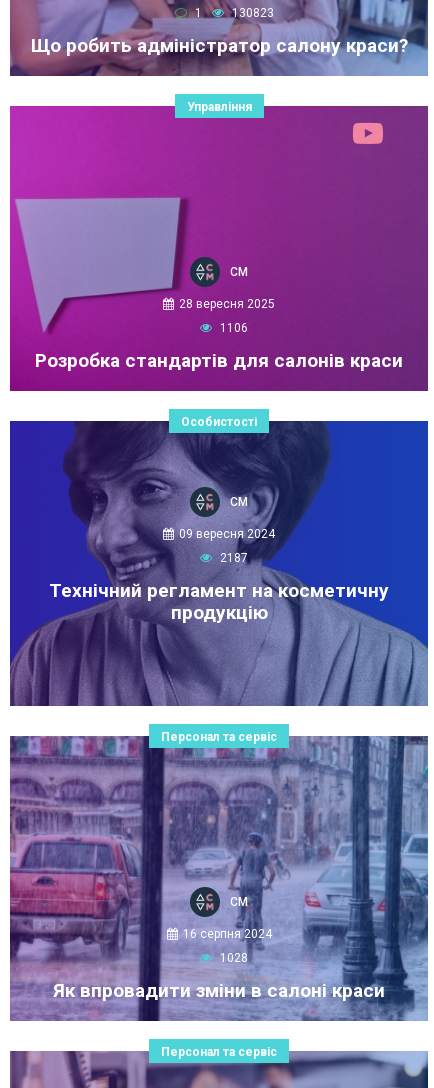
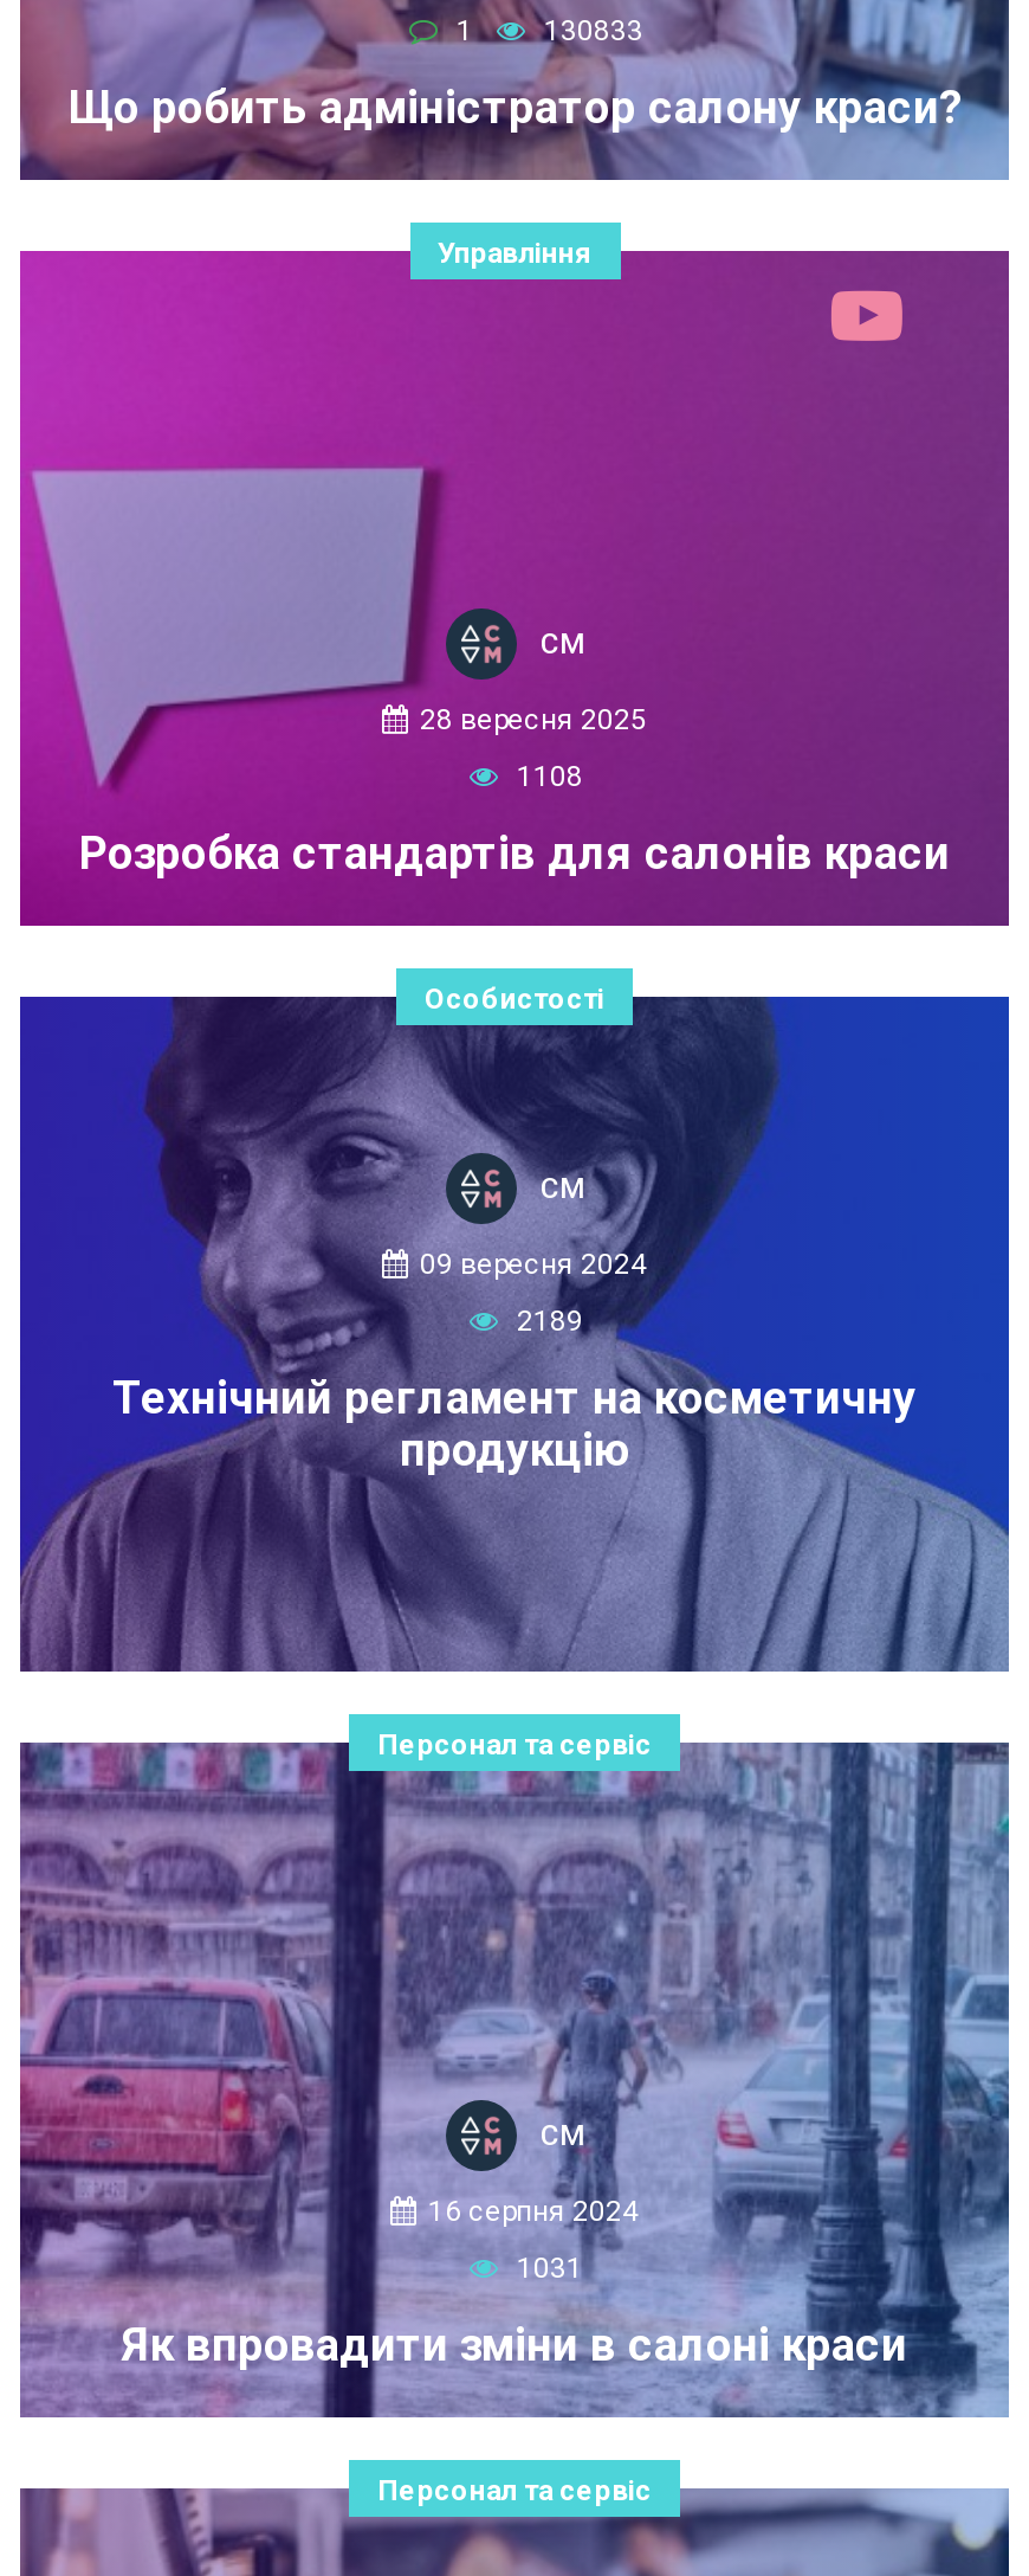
- 130823
+ 130833

- 1106
+ 1108

- 2187
+ 2189

- 1028
+ 1031
